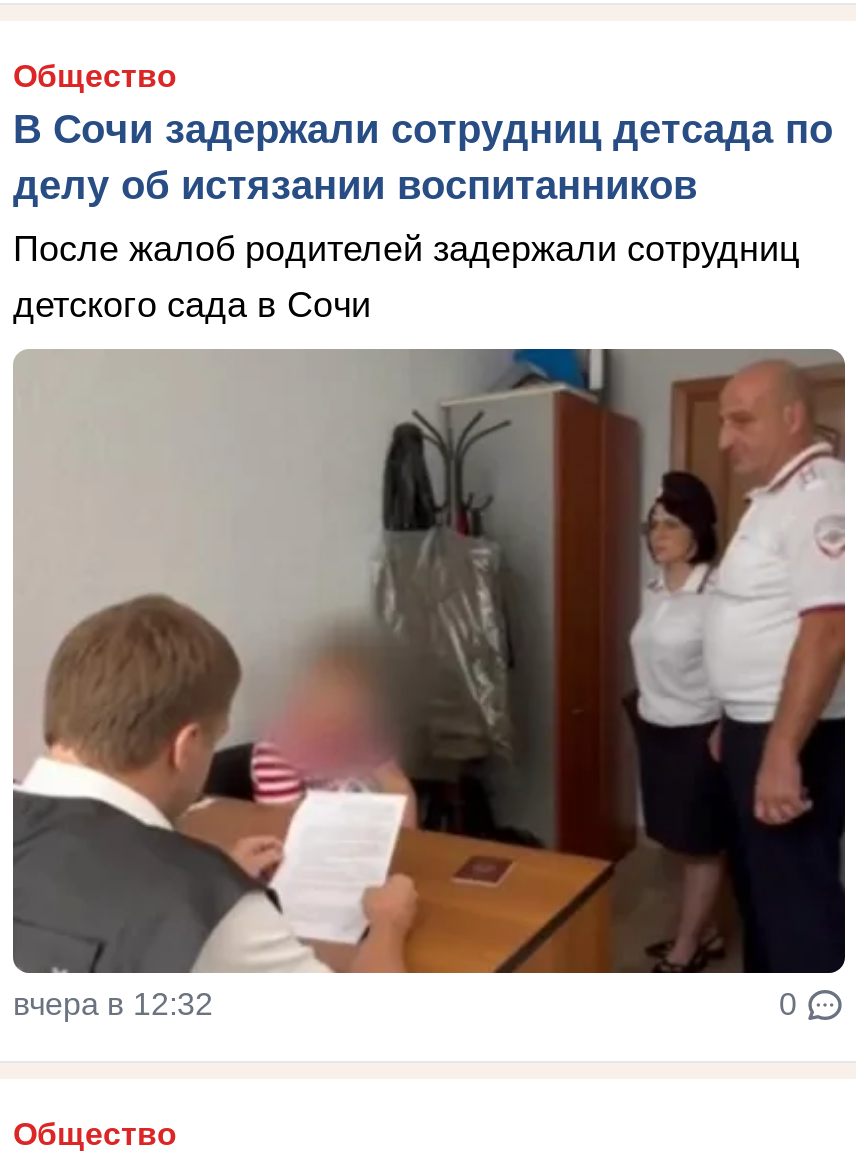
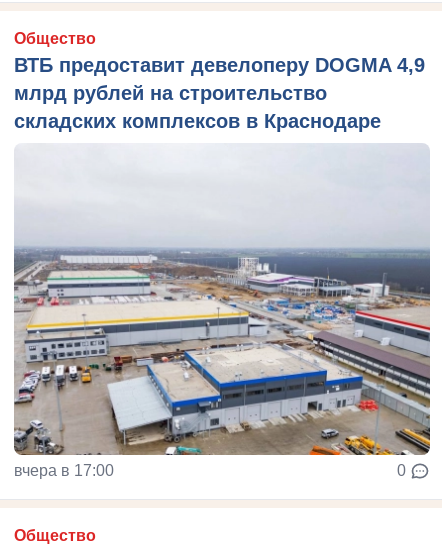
- В Сочи задержали сотрудниц детсада по
- делу об истязании воспитанников
- После жалоб родителей задержали сотрудниц
- детского сада в Сочи
+ ВТБ предоставит девелоперу DOGMA 4,9
+ млрд рублей на строительство
+ складских комплексов в Краснодаре

- [image]
- вчера в 12:32
+ [image]
+ вчера в 17:00
